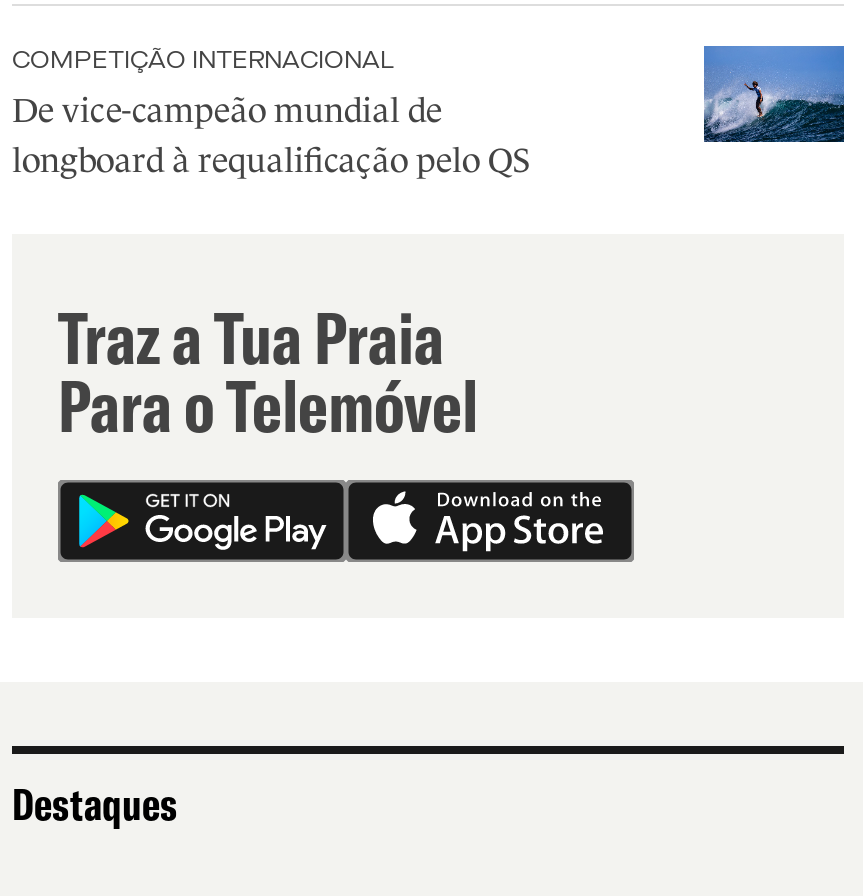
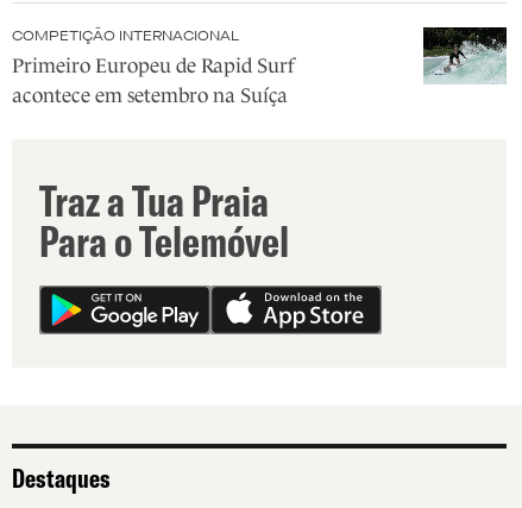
- [image]
+ [image]

- De vice-campeão mundial de
- longboard à requalificação pelo QS
+ Primeiro Europeu de Rapid Surf
+ acontece em setembro na Suíça
